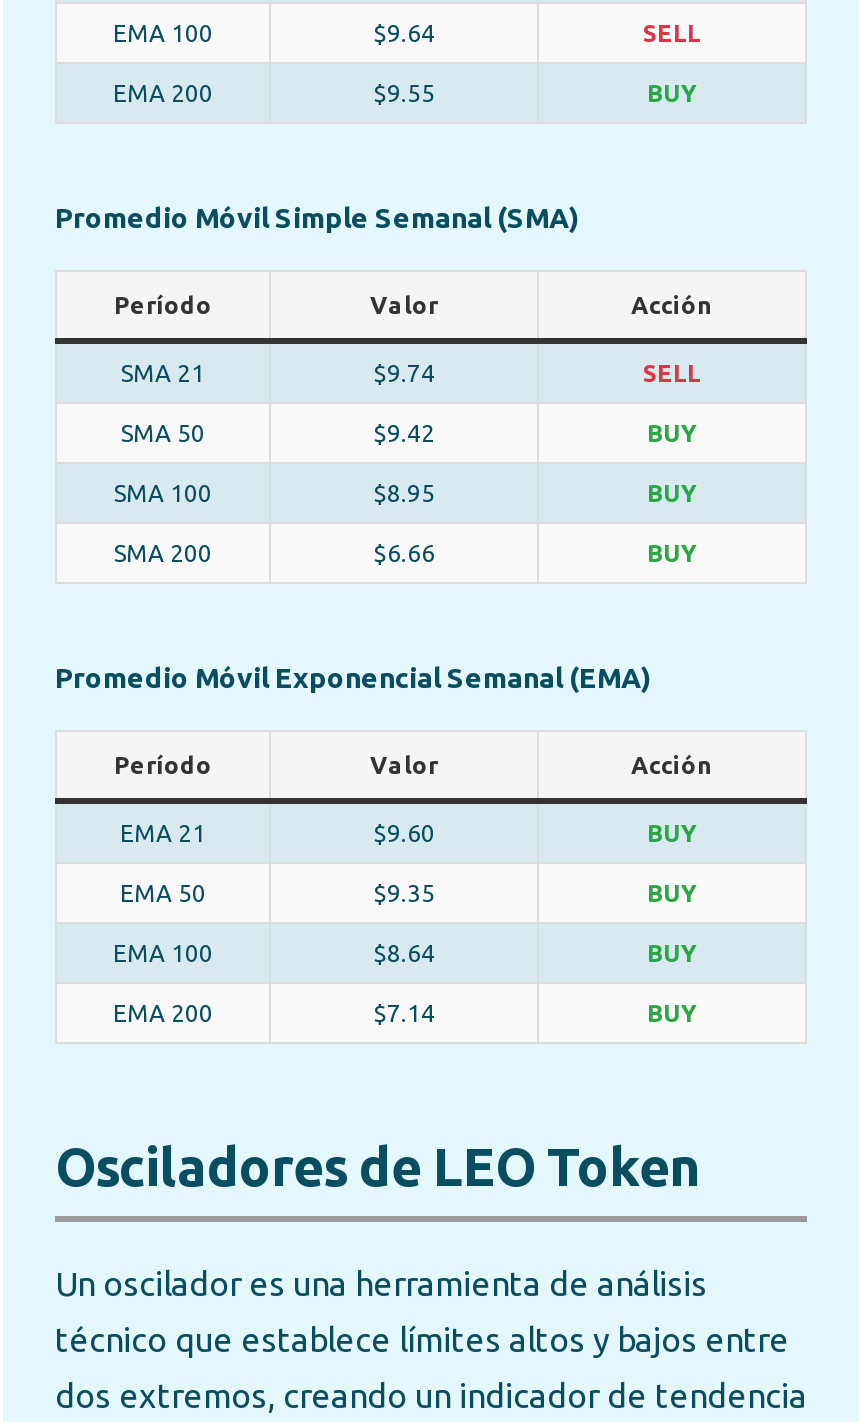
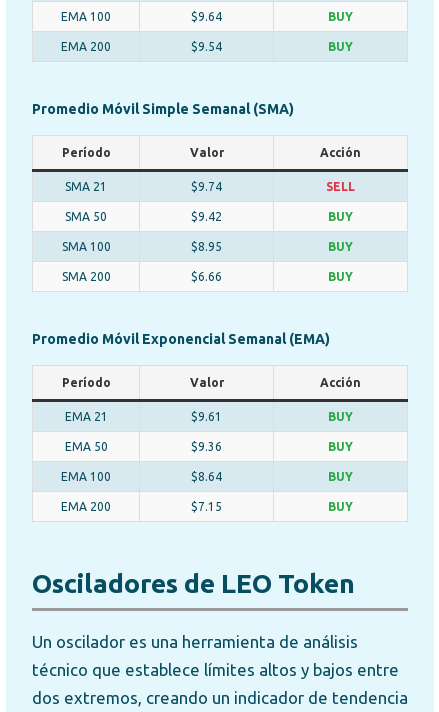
- SELL
+ BUY

- $9.55
+ $9.54

- $9.60
+ $9.61

- $9.35
+ $9.36

- $7.14
+ $7.15
